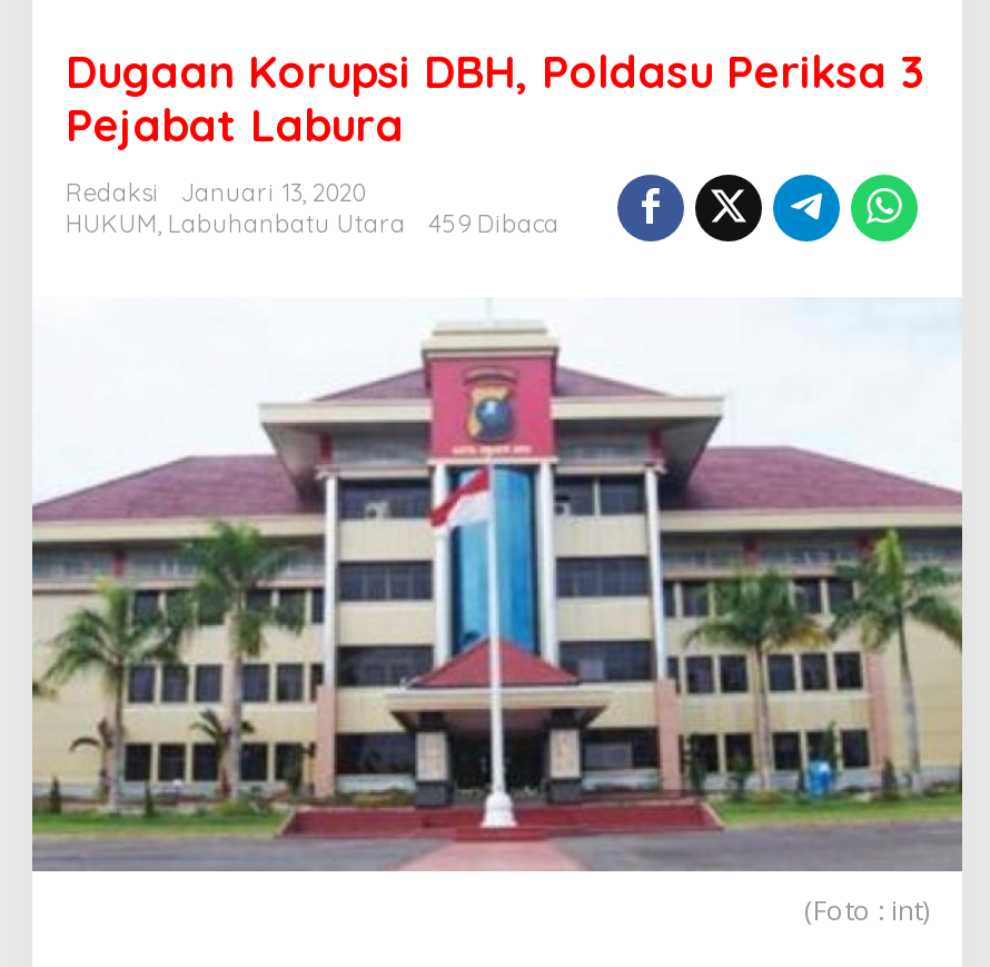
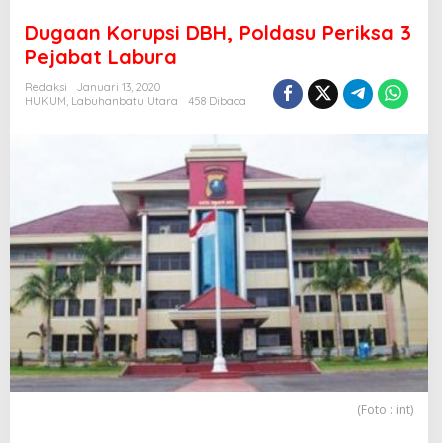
- HUKUM, Labuhanbatu Utara 459 Dibaca
+ HUKUM, Labuhanbatu Utara 458 Dibaca
